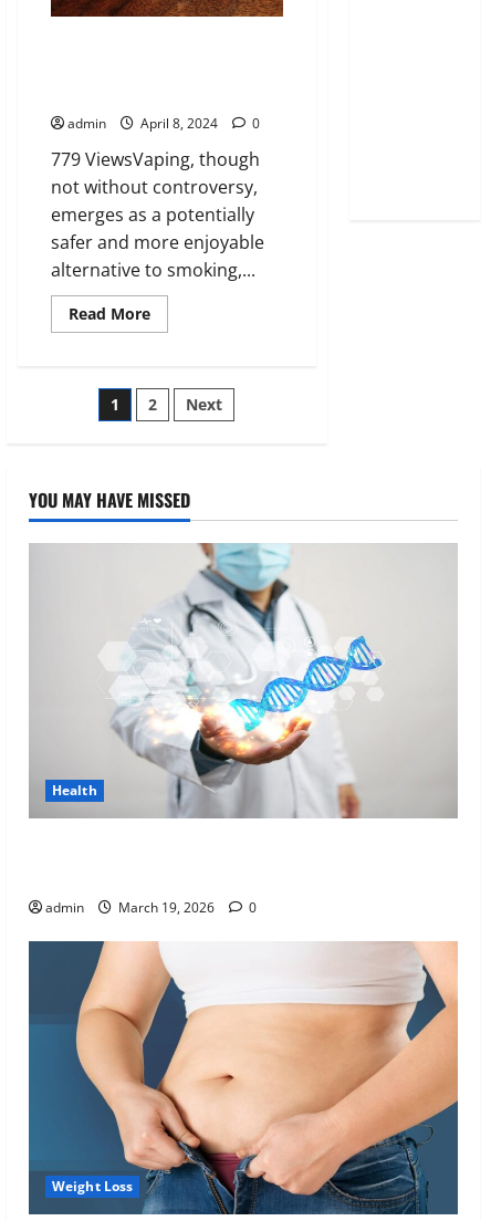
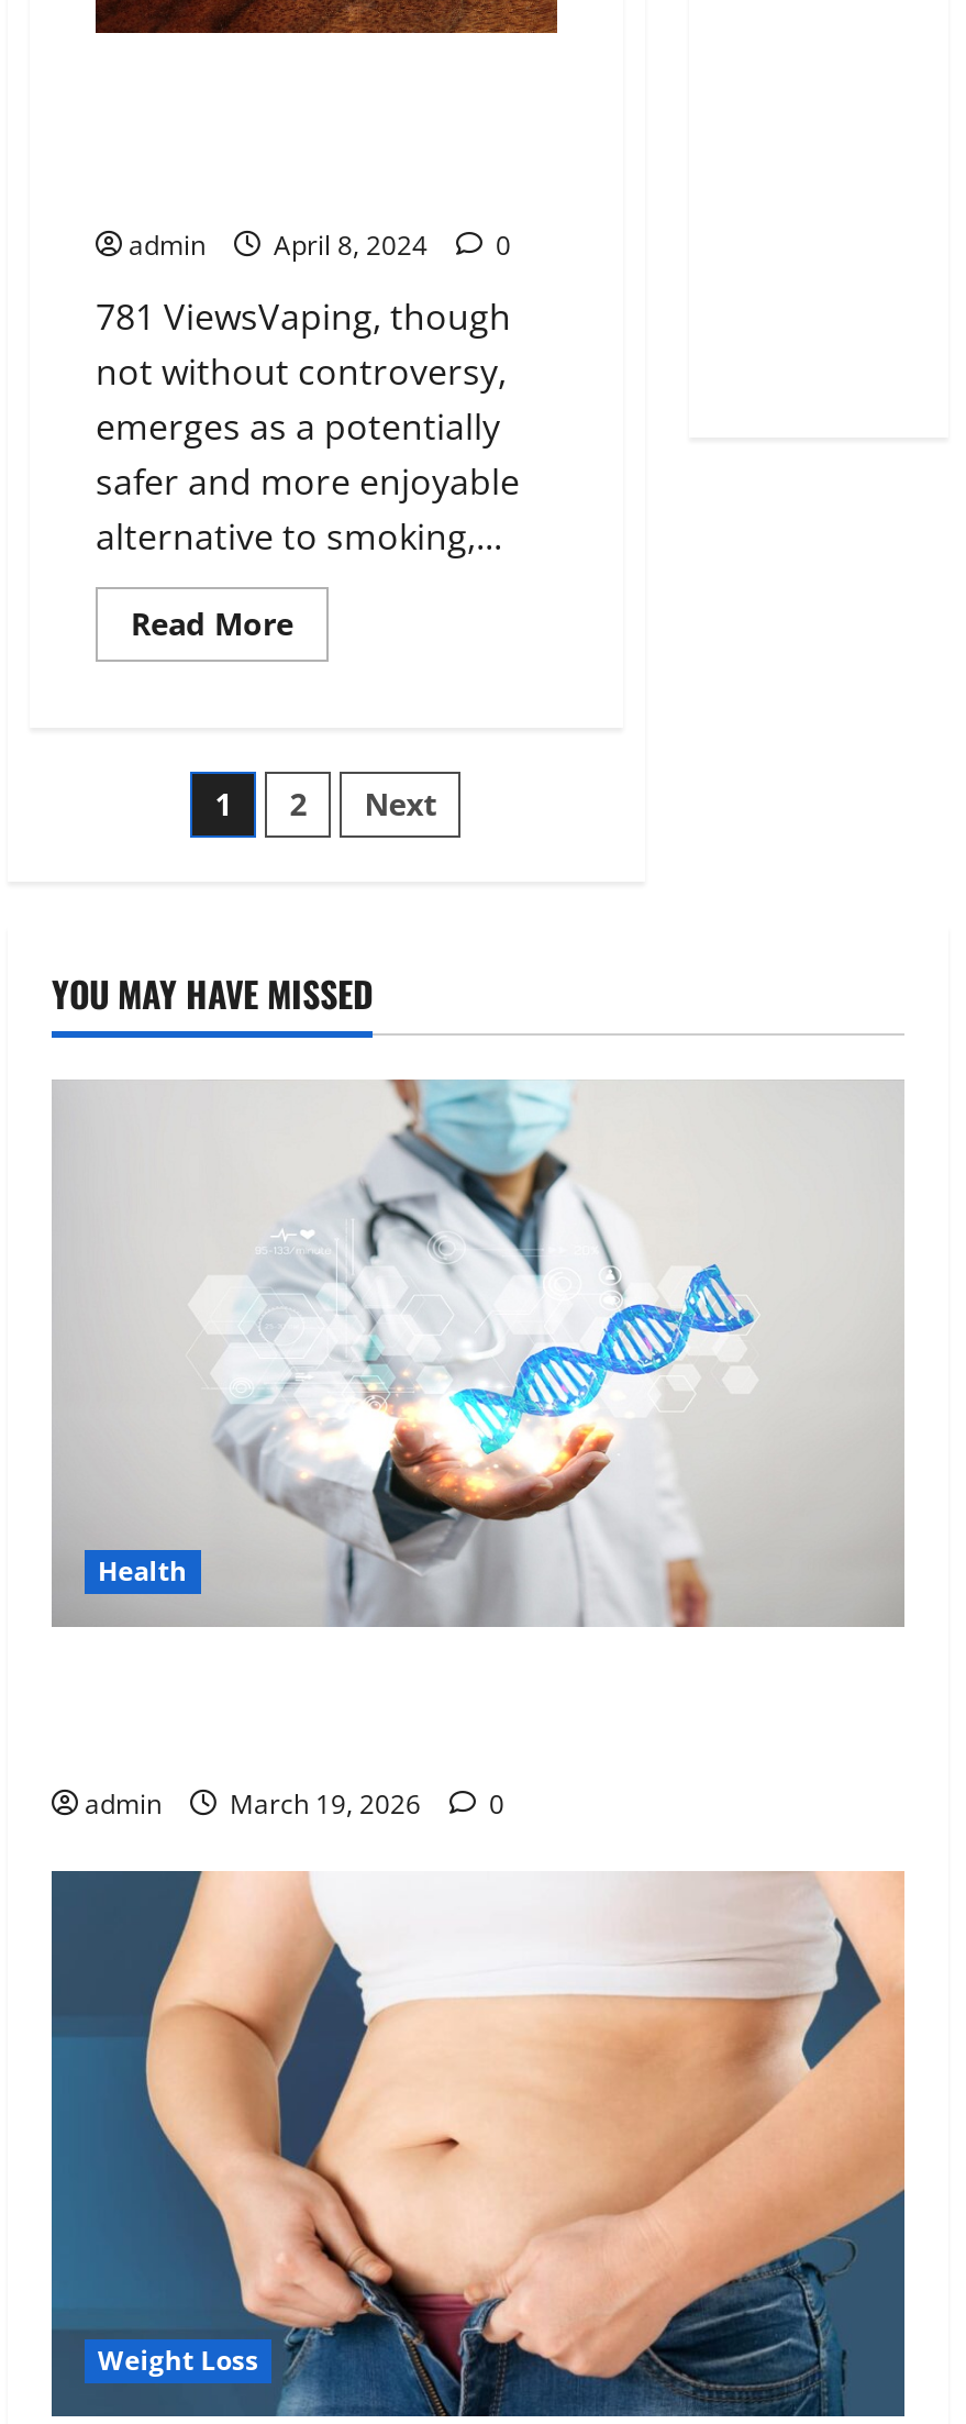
- 779 ViewsVaping, though
+ 781 ViewsVaping, though
